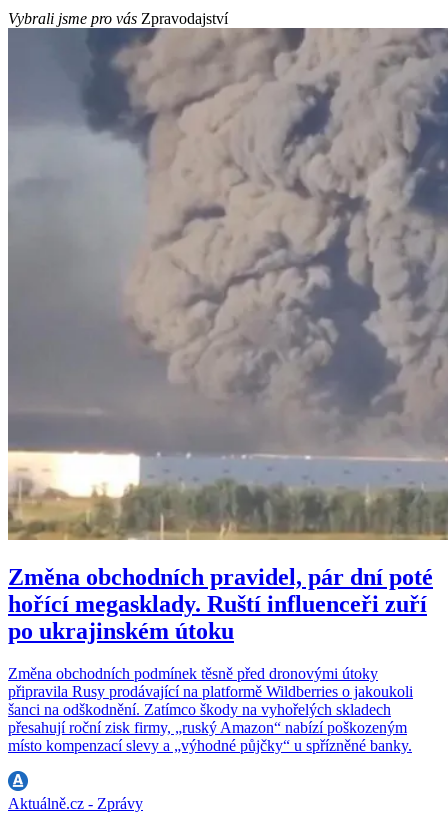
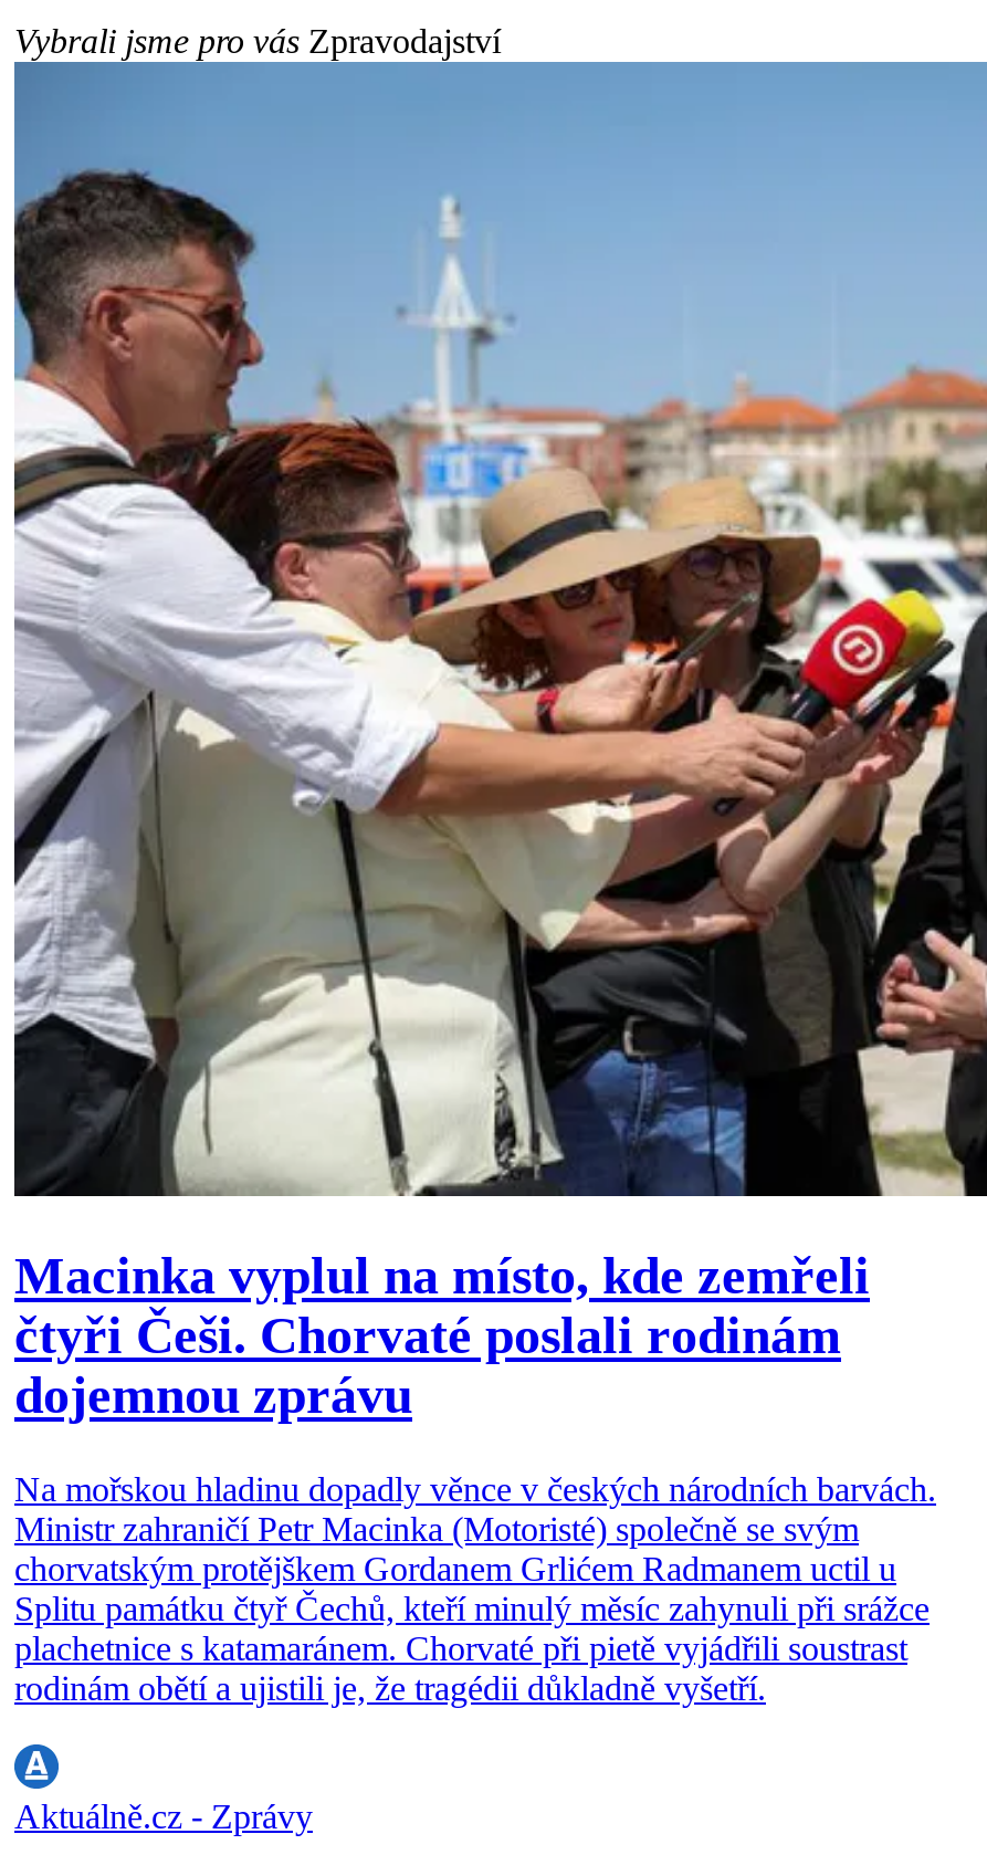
- [image]
- Změna obchodních pravidel, pár dní poté
- hořící megasklady. Ruští influenceři zuří
- po ukrajinském útoku
+ [image]
+ Macinka vyplul na místo, kde zemřeli
+ čtyři Češi. Chorvaté poslali rodinám
+ dojemnou zprávu

- Změna obchodních podmínek těsně před dronovými útoky
- připravila Rusy prodávající na platformě Wildberries o jakoukoli
- šanci na odškodnění. Zatímco škody na vyhořelých skladech
- přesahují roční zisk firmy, „ruský Amazon“ nabízí poškozeným
- místo kompenzací slevy a „výhodné půjčky“ u spřízněné banky.
+ Na mořskou hladinu dopadly věnce v českých národních barvách.
+ Ministr zahraničí Petr Macinka (Motoristé) společně se svým
+ chorvatským protějškem Gordanem Grlićem Radmanem uctil u
+ Splitu památku čtyř Čechů, kteří minulý měsíc zahynuli při srážce
+ plachetnice s katamaránem. Chorvaté při pietě vyjádřili soustrast
+ rodinám obětí a ujistili je, že tragédii důkladně vyšetří.
